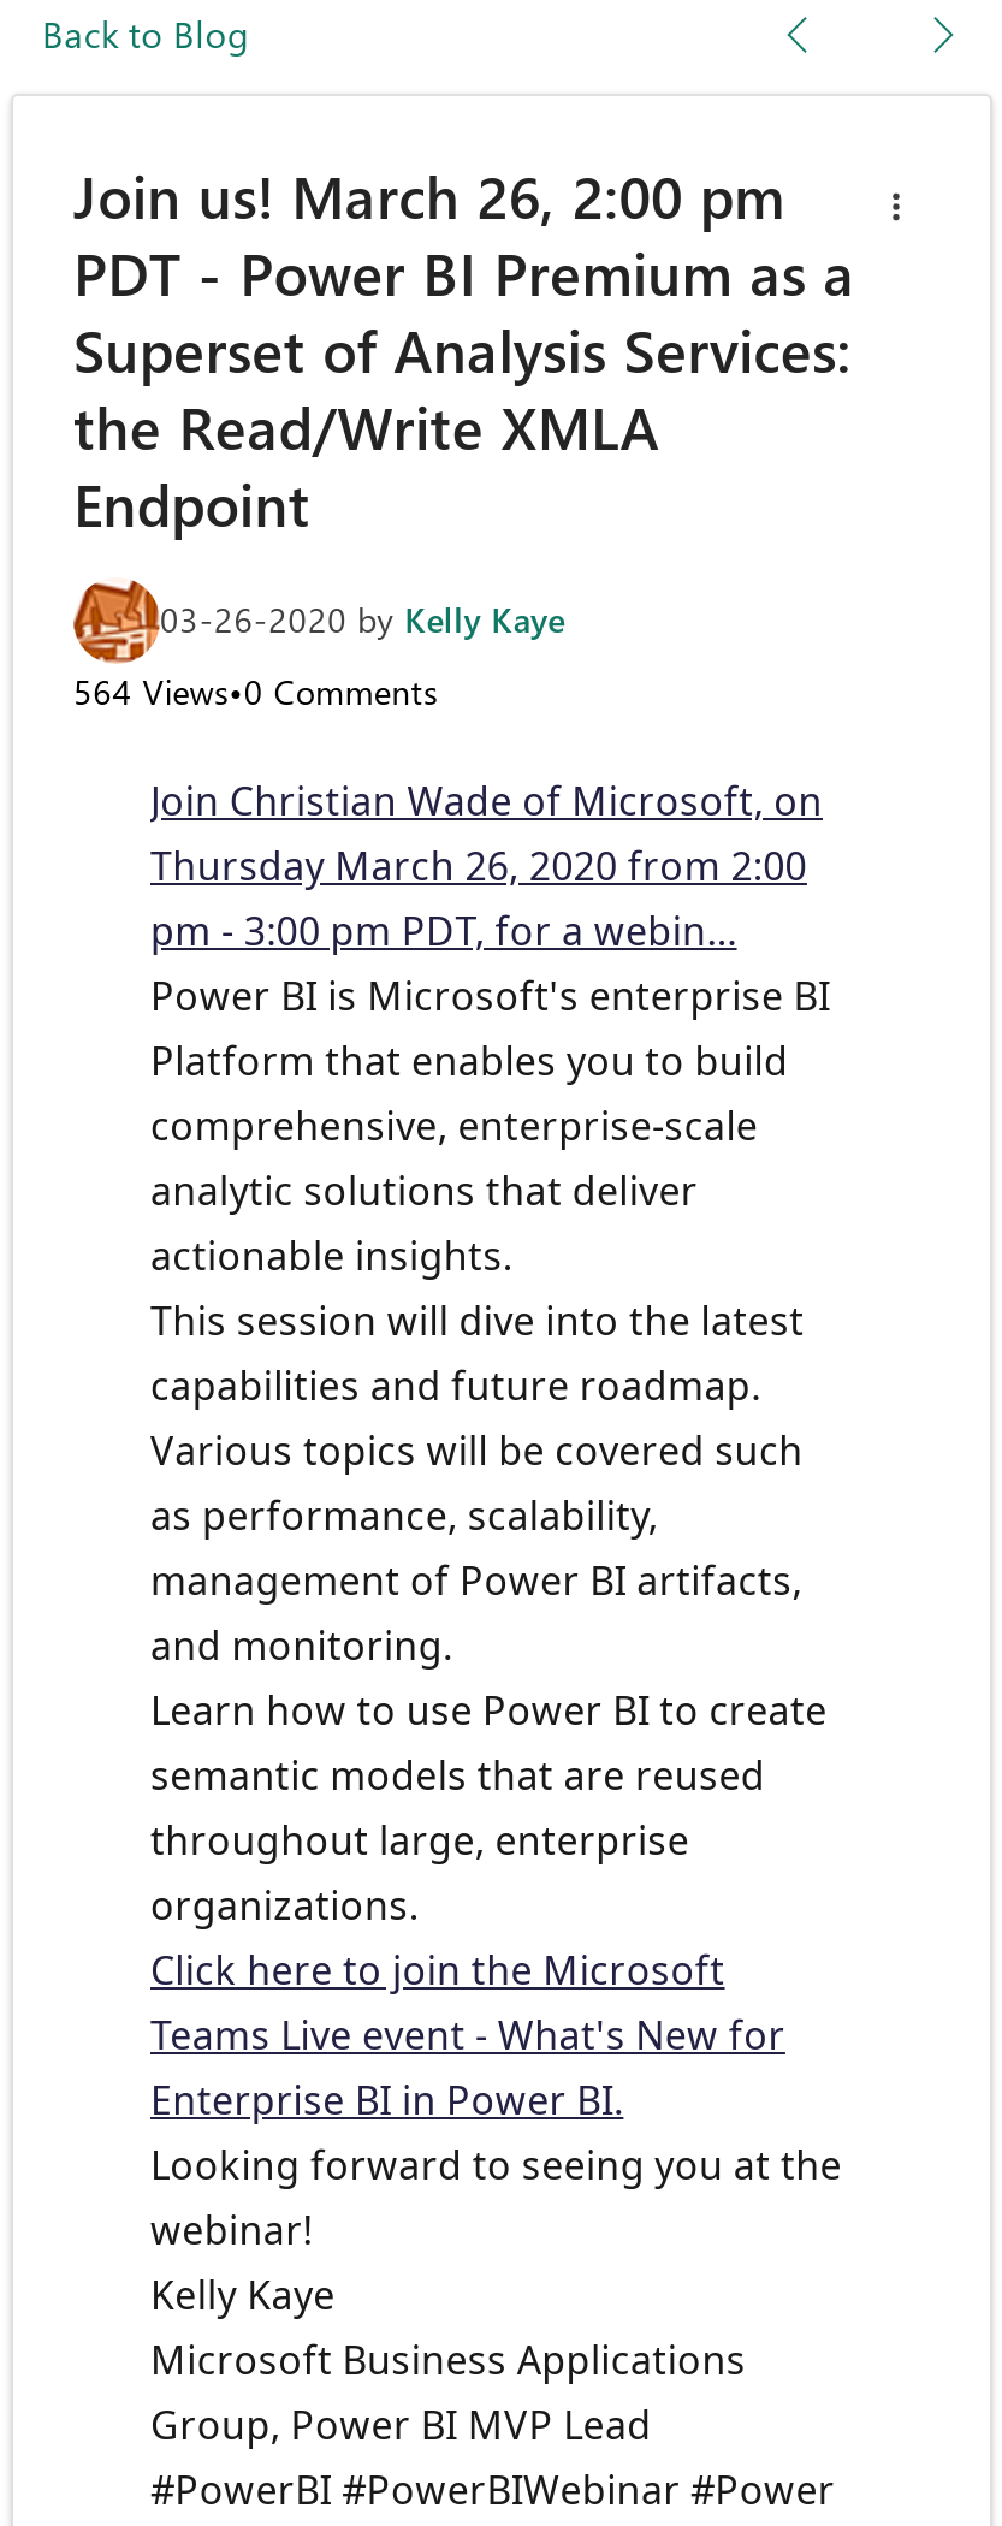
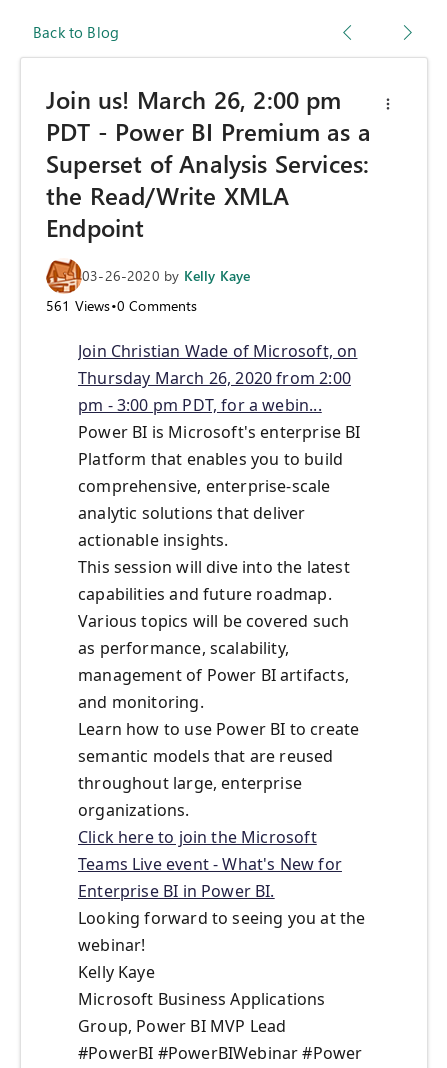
- 564 Views•0 Comments
+ 561 Views•0 Comments
